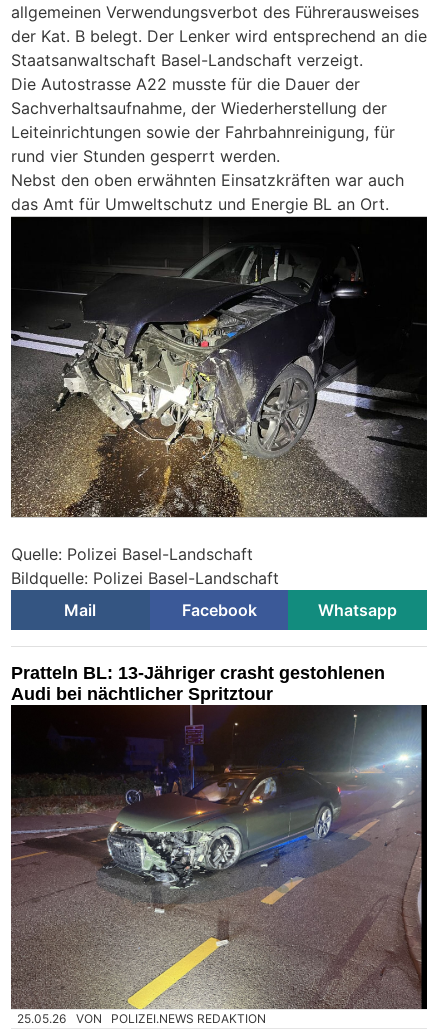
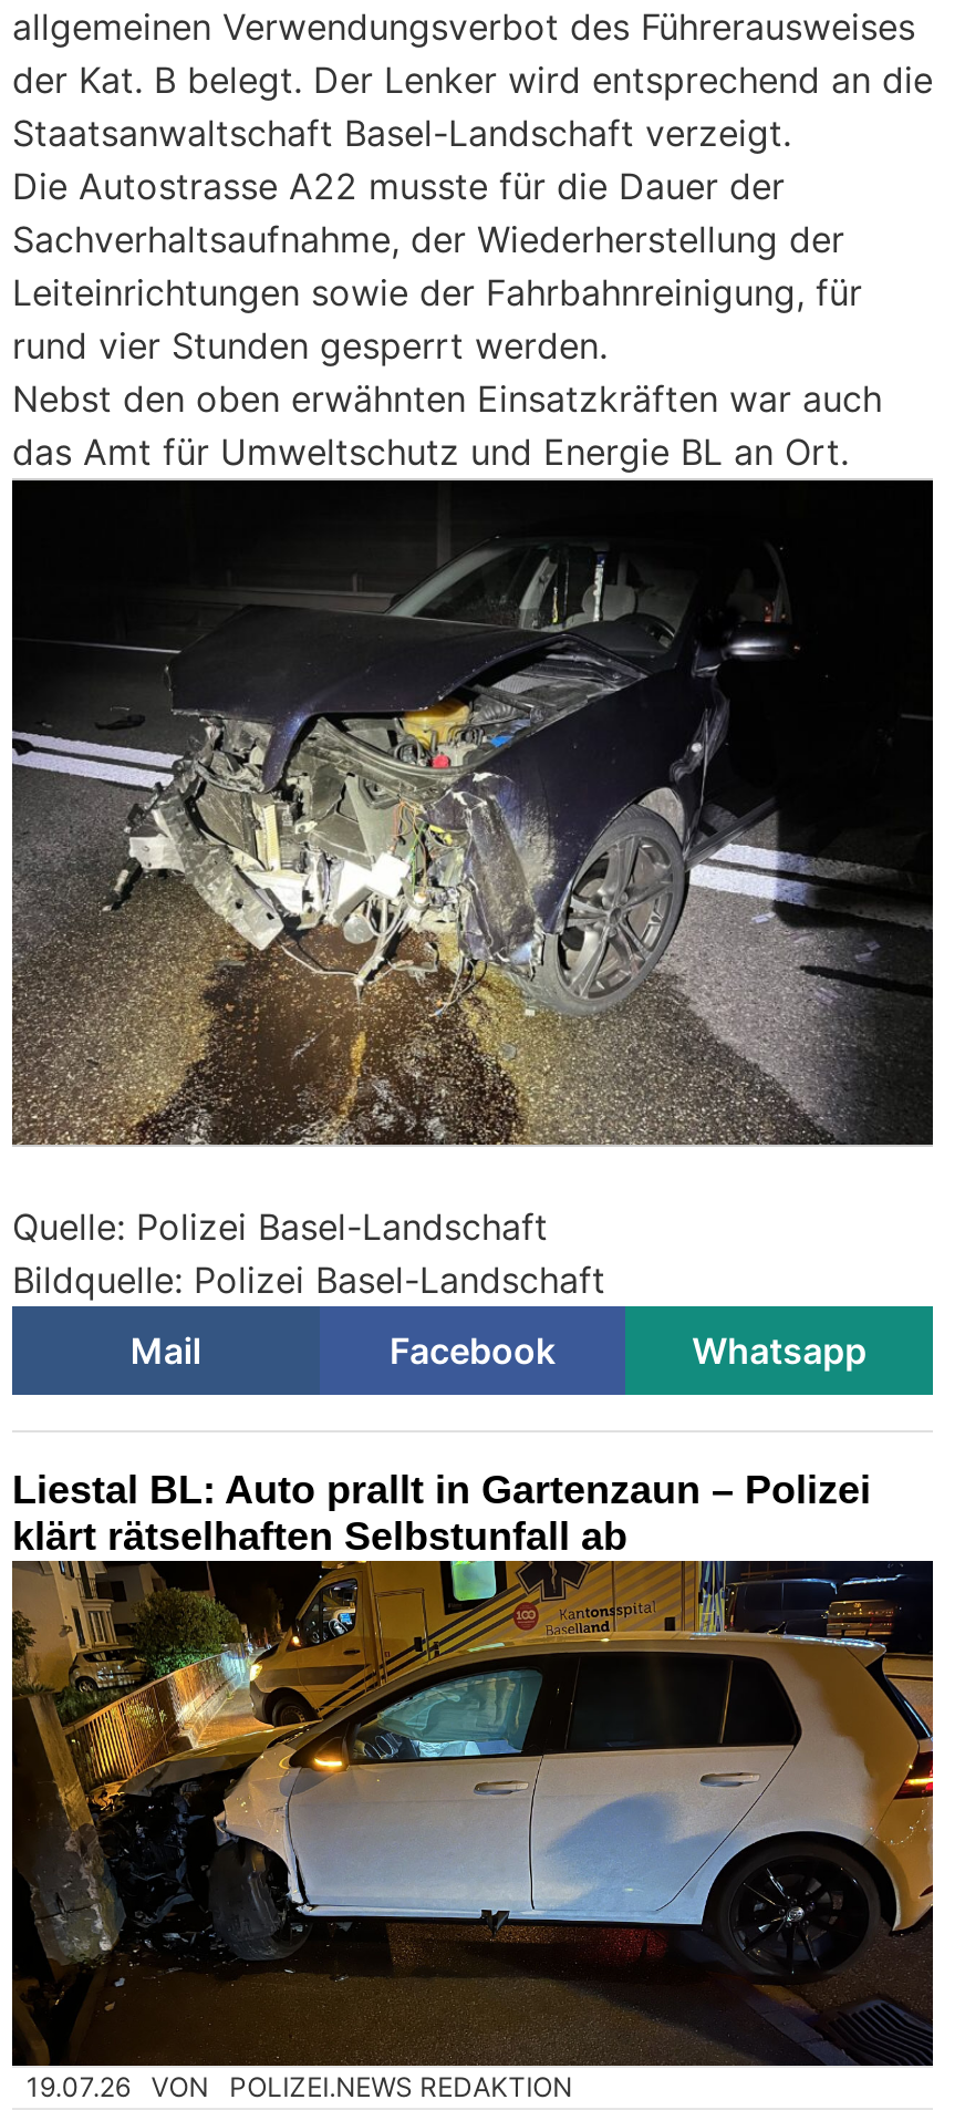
- Pratteln BL: 13-Jähriger crasht gestohlenen
- Audi bei nächtlicher Spritztour
+ Liestal BL: Auto prallt in Gartenzaun – Polizei
+ klärt rätselhaften Selbstunfall ab

- [image]
- 25.05.26 VON POLIZEI.NEWS REDAKTION
+ [image]
+ 19.07.26 VON POLIZEI.NEWS REDAKTION
